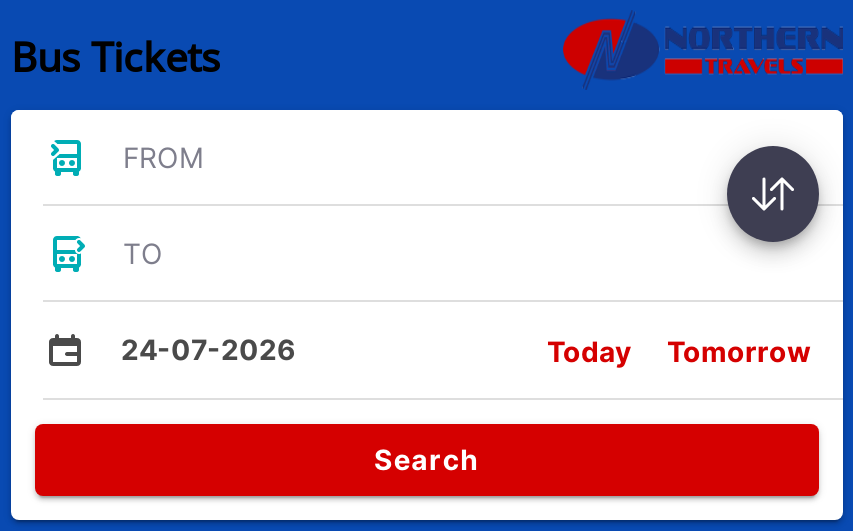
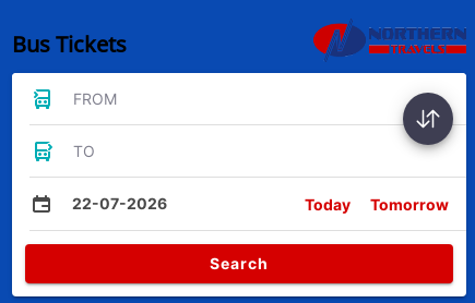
- 24-07-2026
+ 22-07-2026
